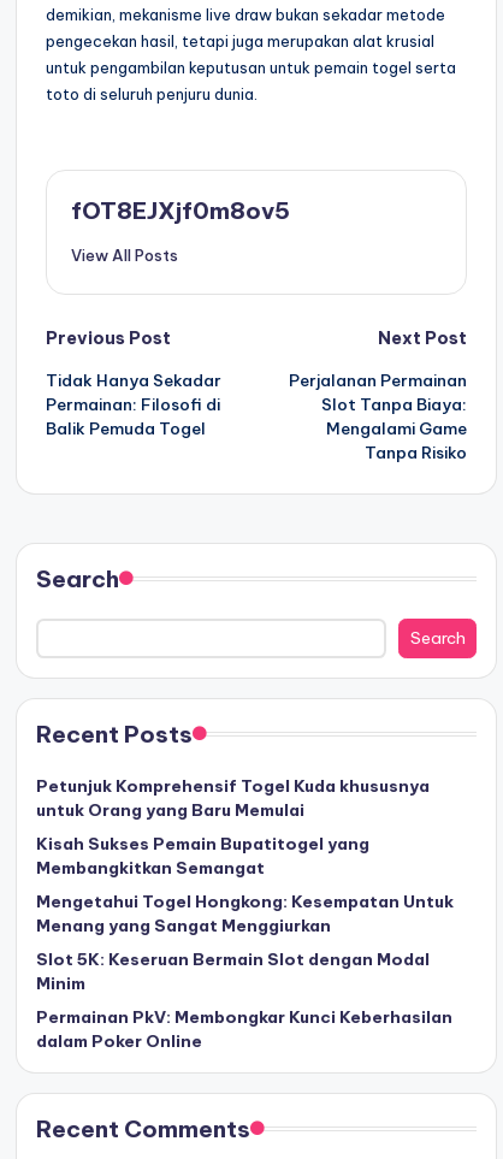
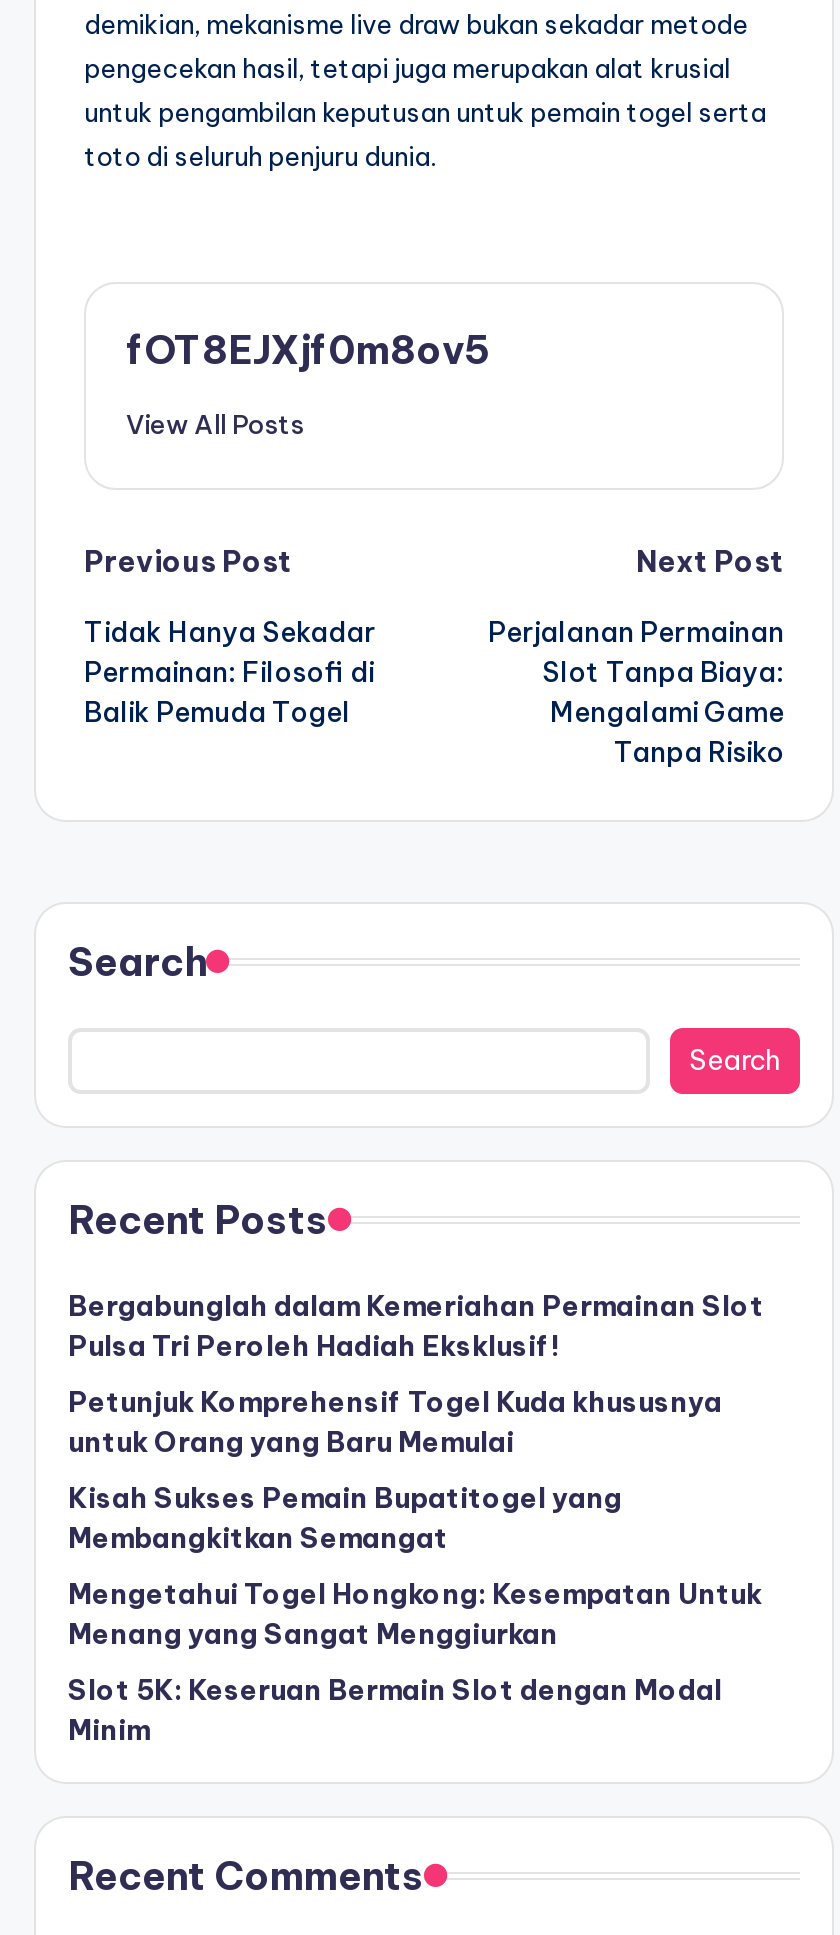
+ Bergabunglah dalam Kemeriahan Permainan Slot
+ Pulsa Tri Peroleh Hadiah Eksklusif!

moved down: Petunjuk Komprehensif Togel Kuda khususnya | untuk Orang yang Baru Memulai | Kisah Sukses Pemain Bupatitogel yang | Membangkitkan Semangat | Mengetahui Togel Hongkong: Kesempatan Untuk | Menang yang Sangat Menggiurkan | Slot 5K: Keseruan Bermain Slot dengan Modal | Minim

- Permainan PkV: Membongkar Kunci Keberhasilan
- dalam Poker Online
